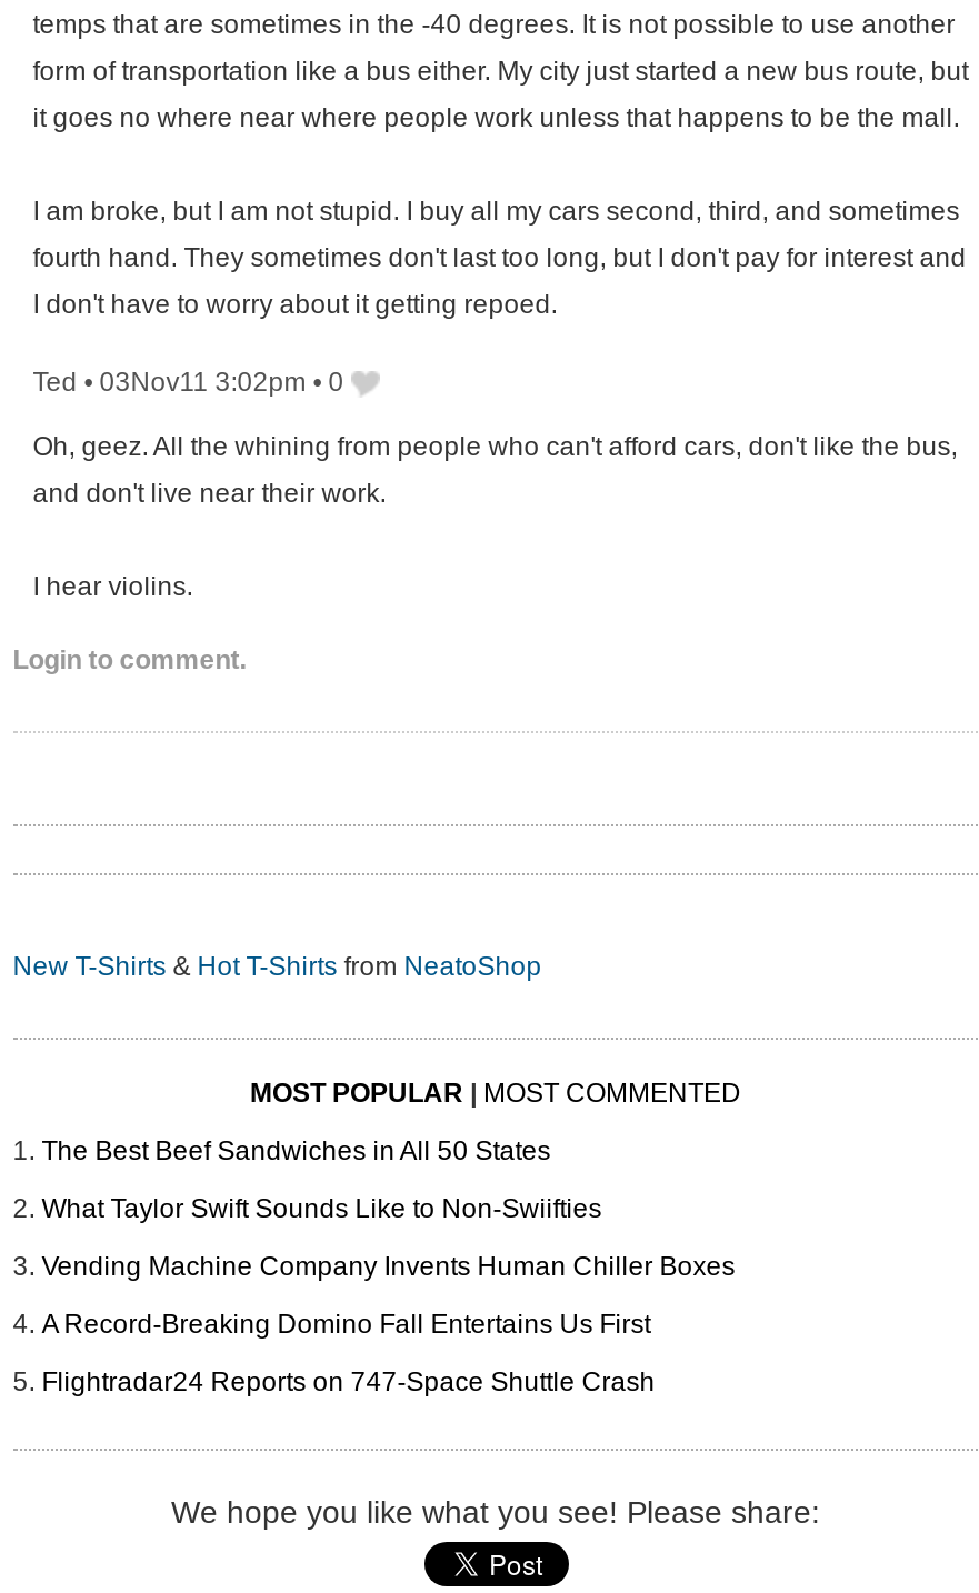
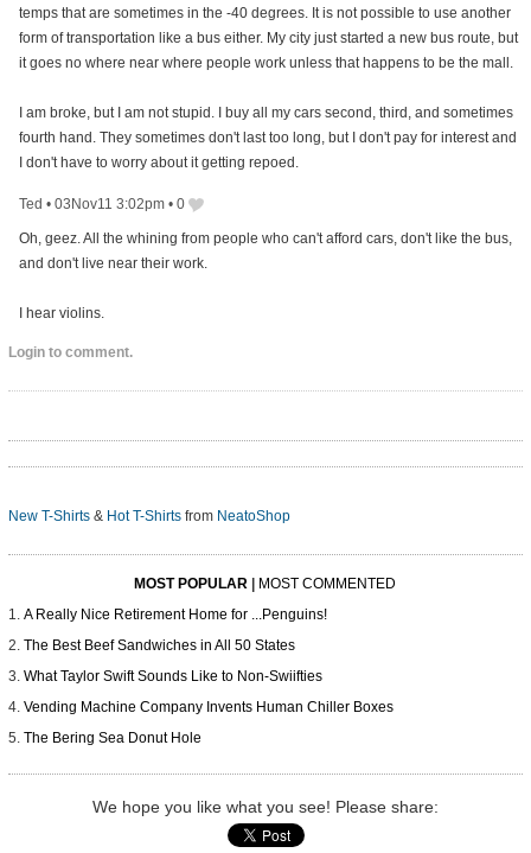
+ A Really Nice Retirement Home for ...Penguins!

moved down: The Best Beef Sandwiches in All 50 States | What Taylor Swift Sounds Like to Non-Swiifties | Vending Machine Company Invents Human Chiller Boxes

- A Record-Breaking Domino Fall Entertains Us First
- Flightradar24 Reports on 747-Space Shuttle Crash
+ The Bering Sea Donut Hole
